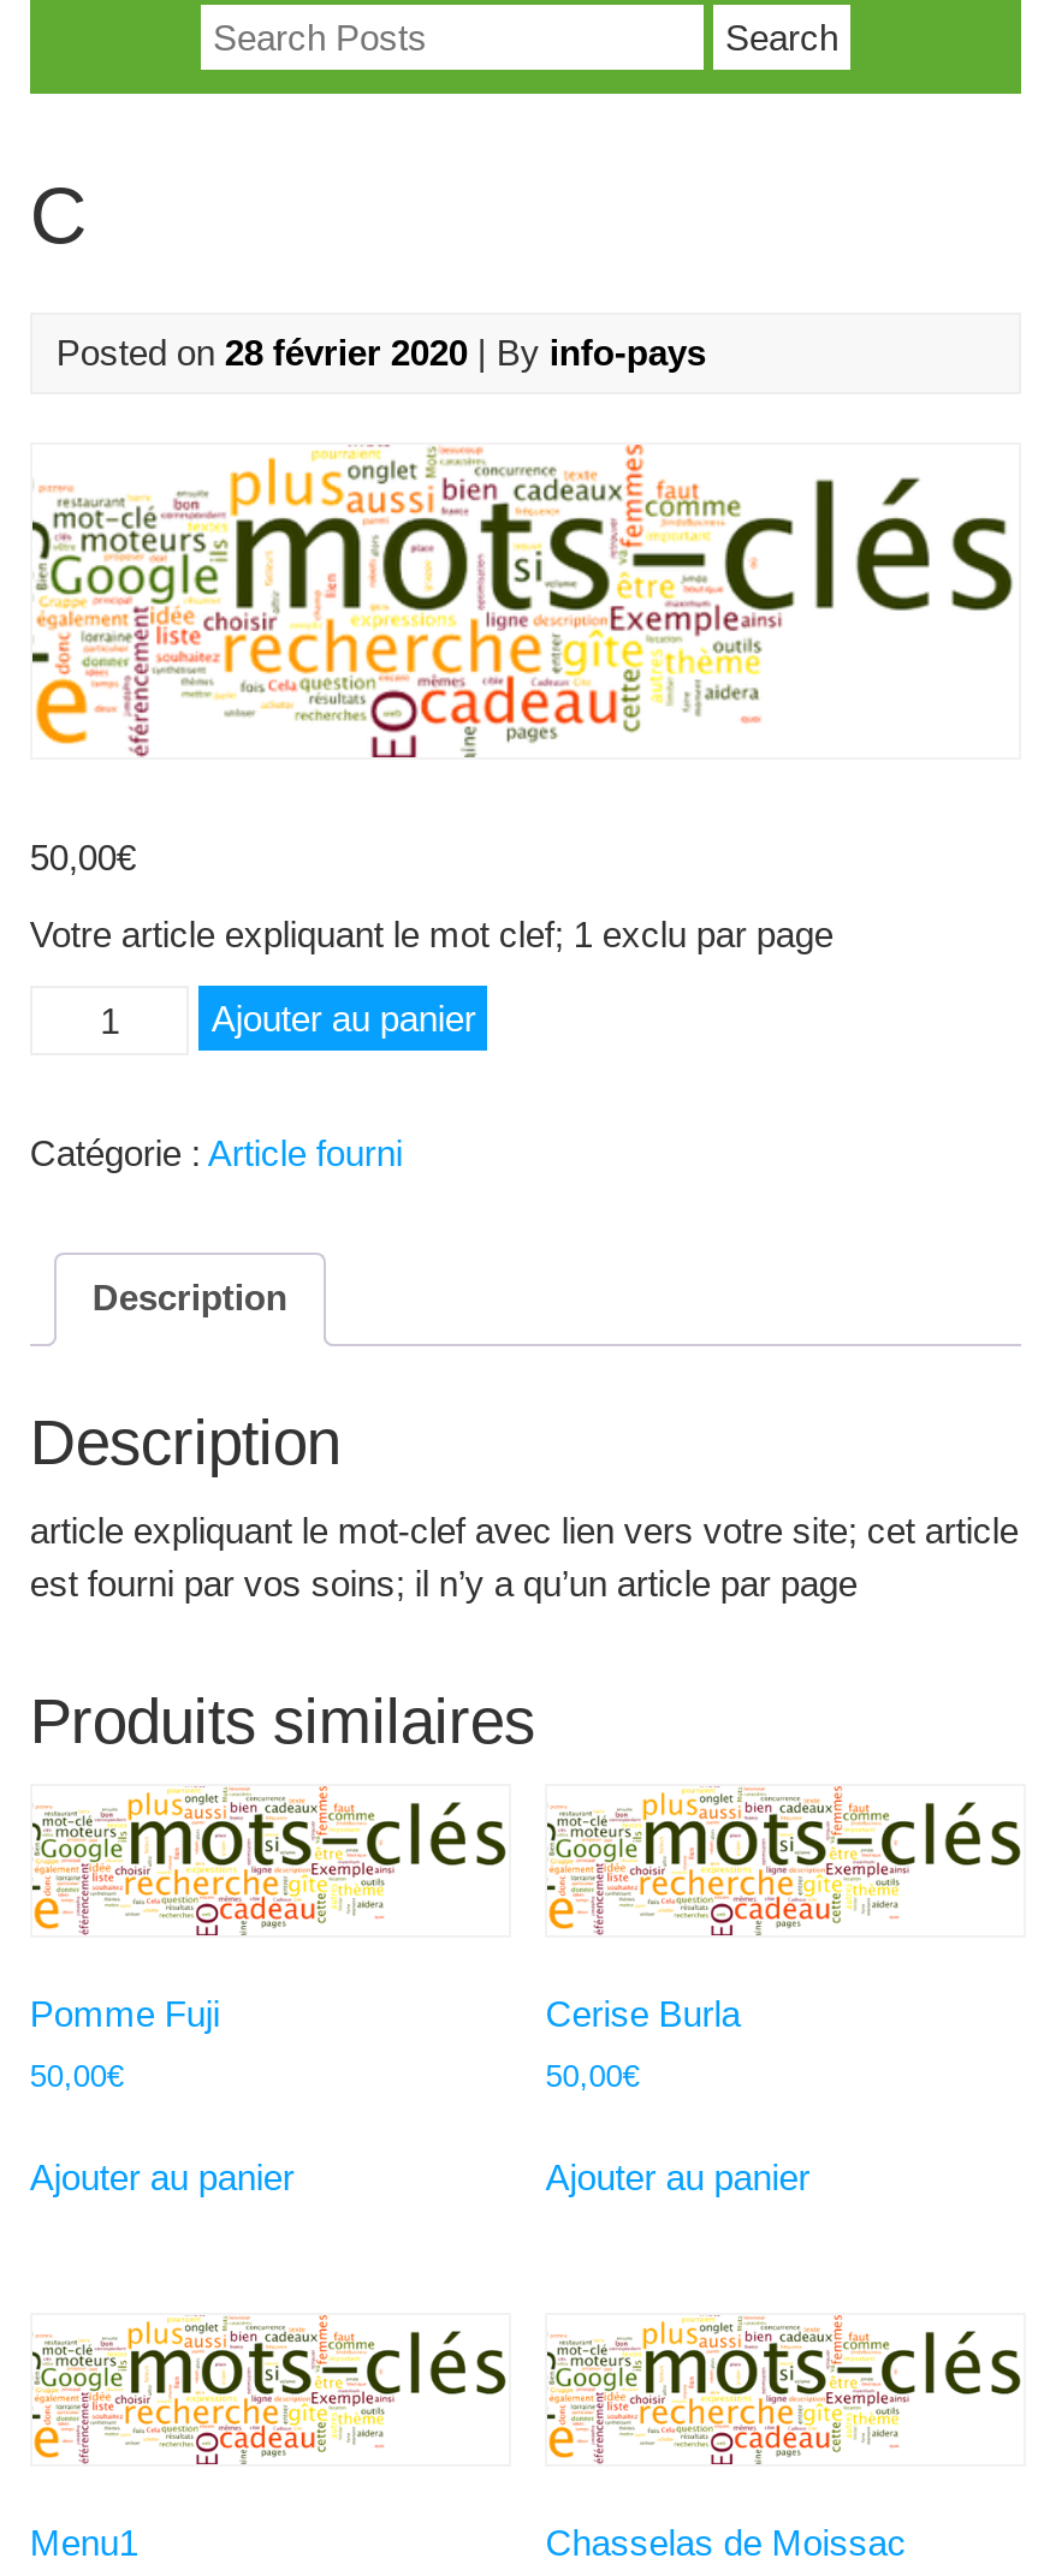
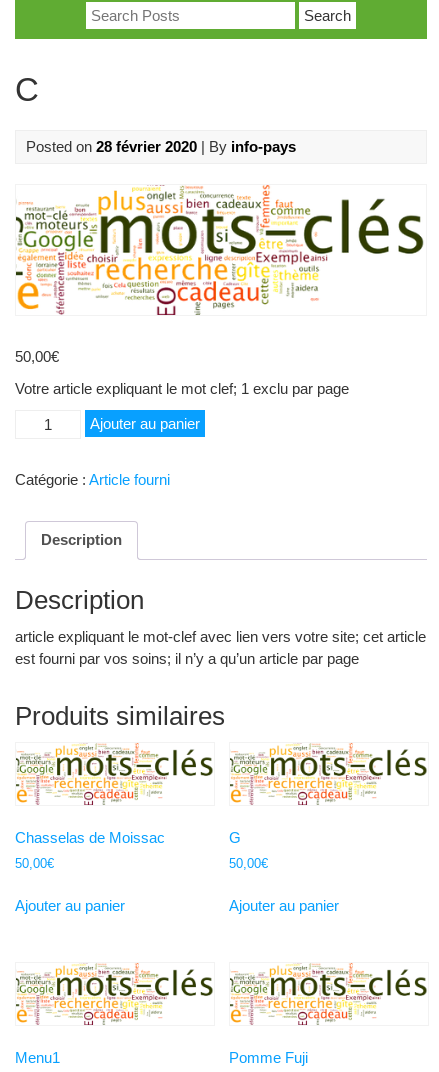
moved down: Pomme Fuji

- Cerise Burla
+ G

moved up: Chasselas de Moissac
